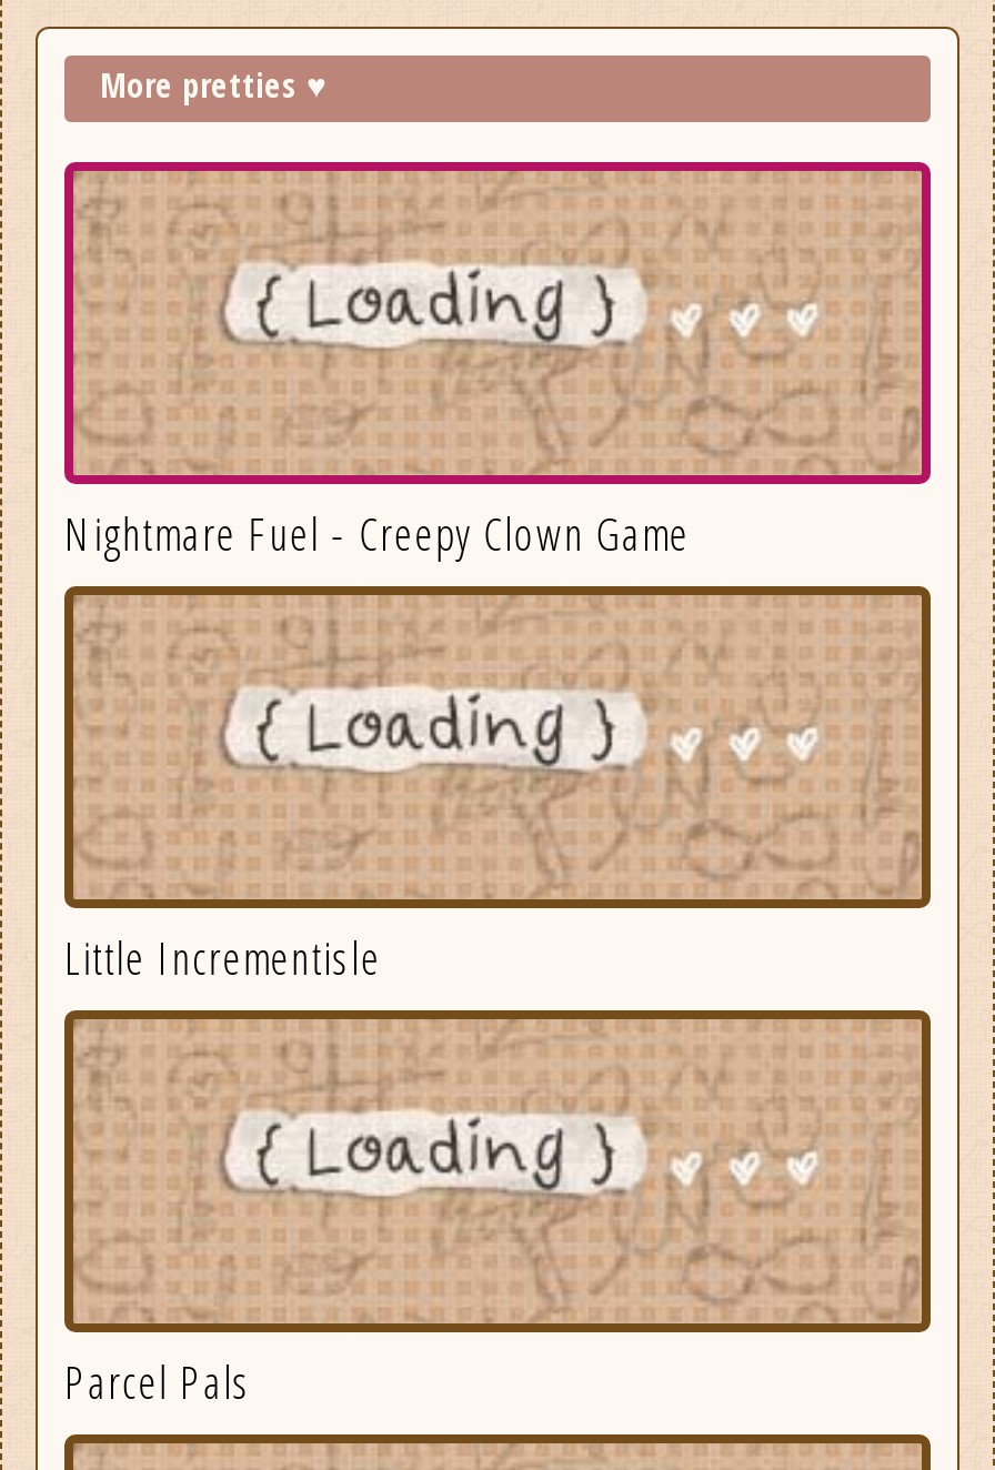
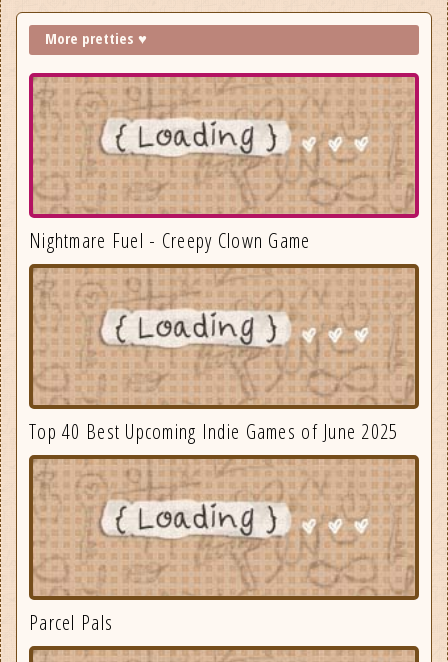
- Little Incrementisle
+ Top 40 Best Upcoming Indie Games of June 2025
